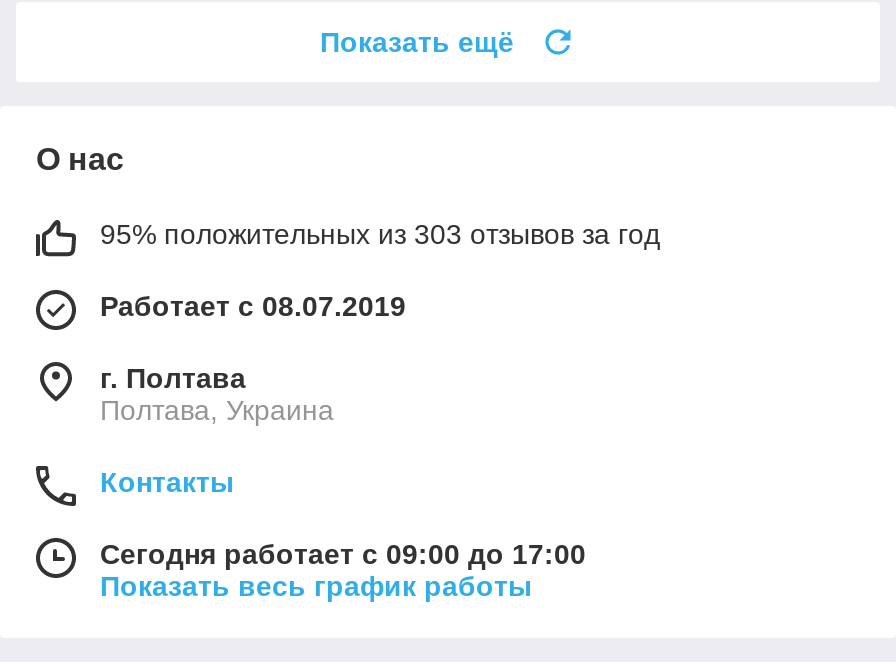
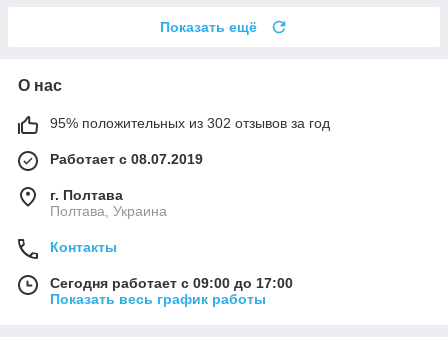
- 95% положительных из 303 отзывов за год
+ 95% положительных из 302 отзывов за год
